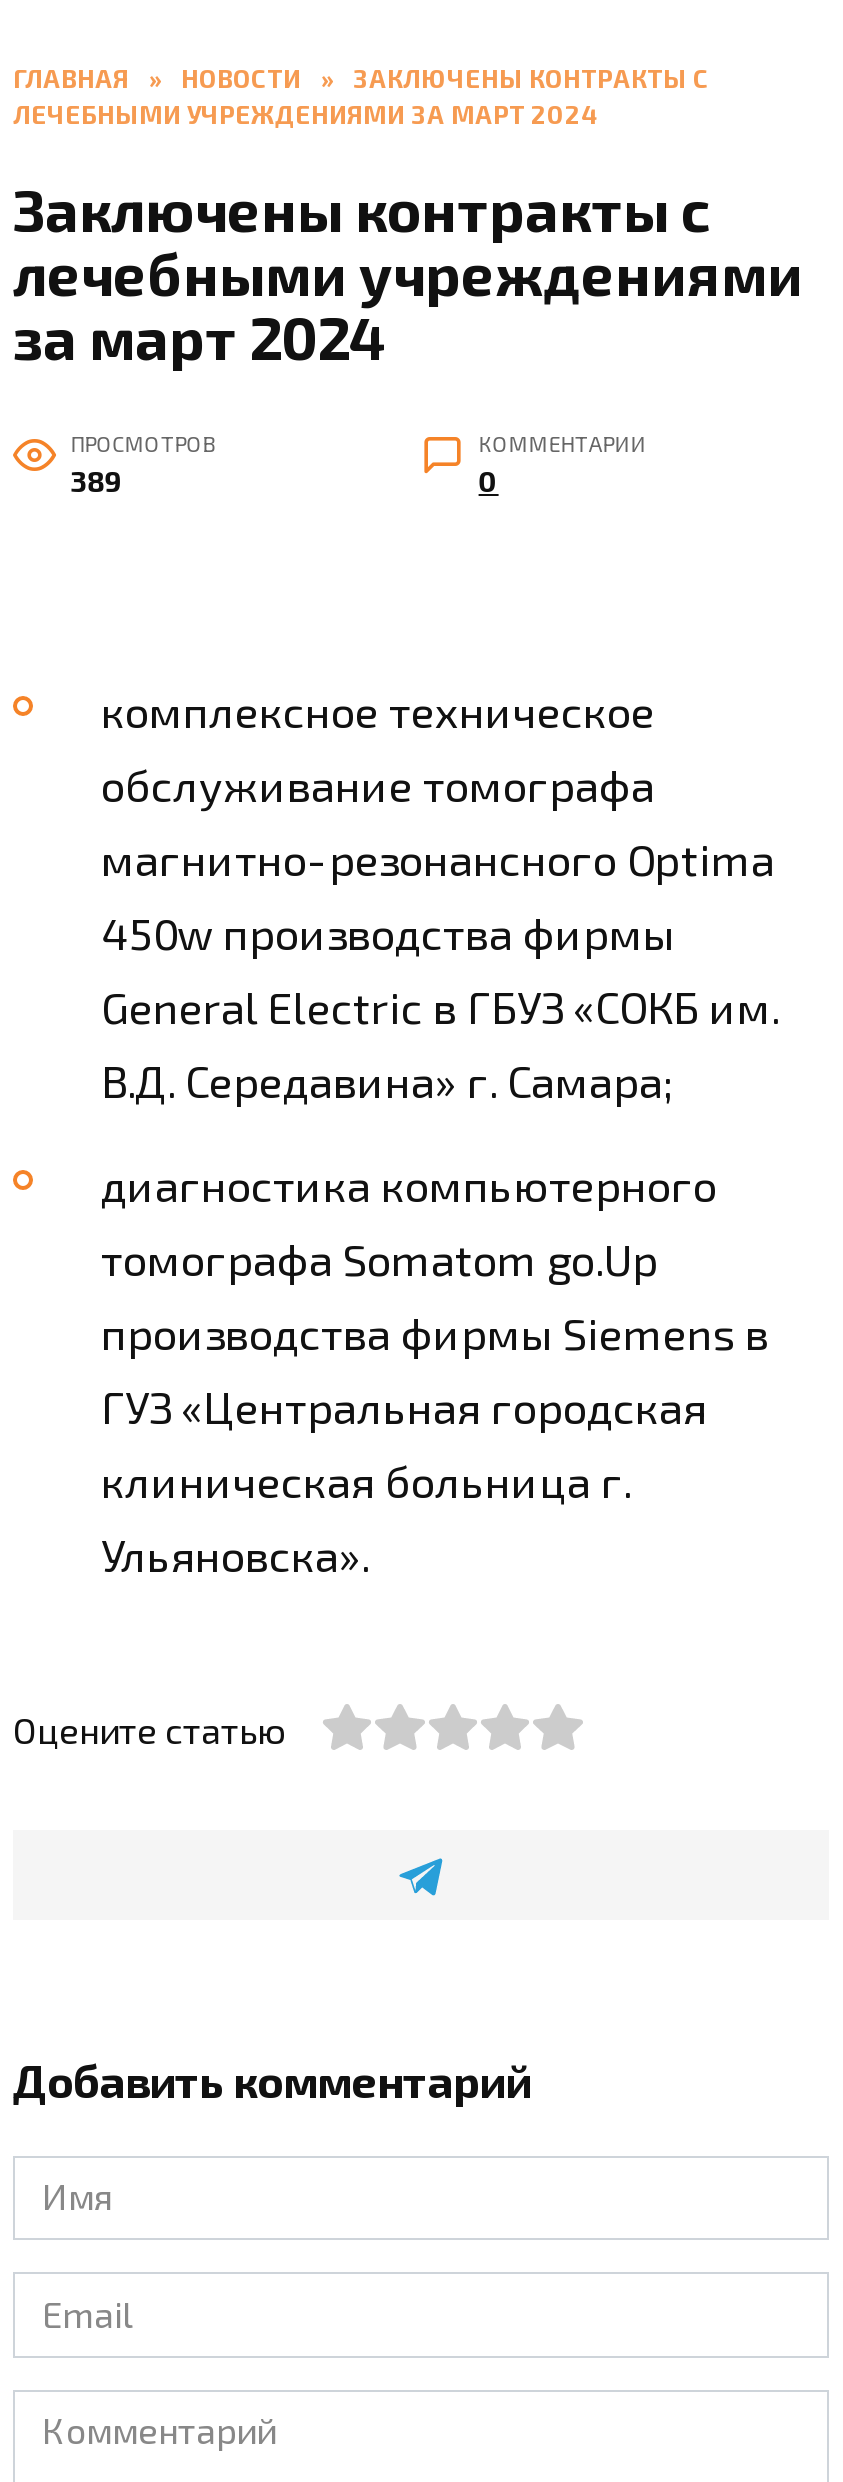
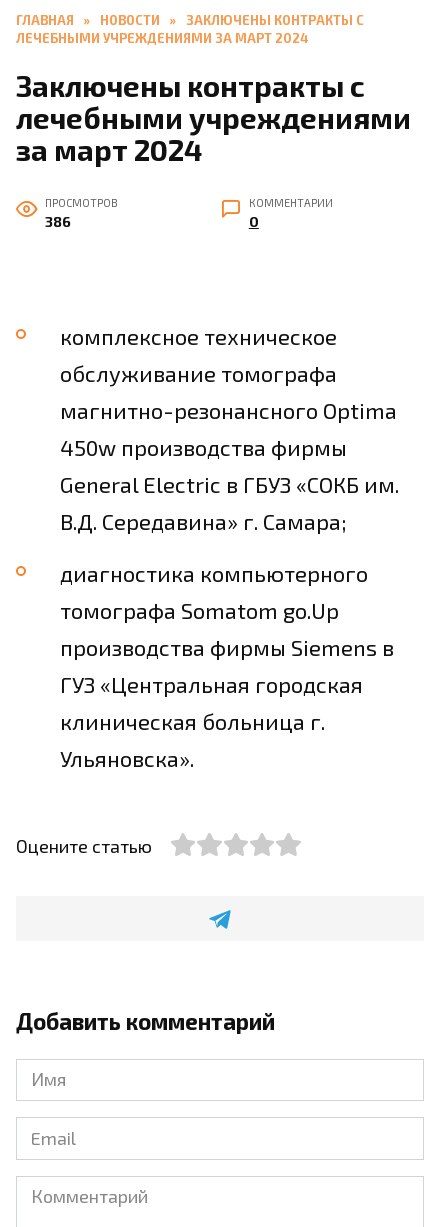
- 389
+ 386
